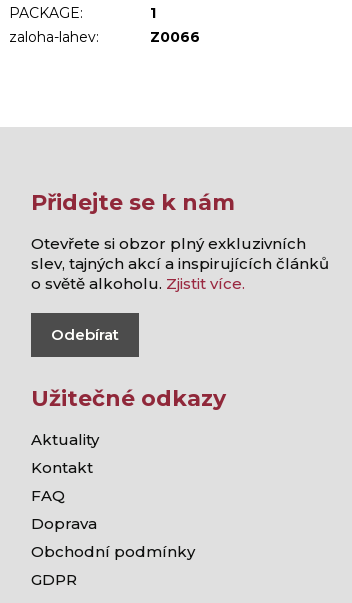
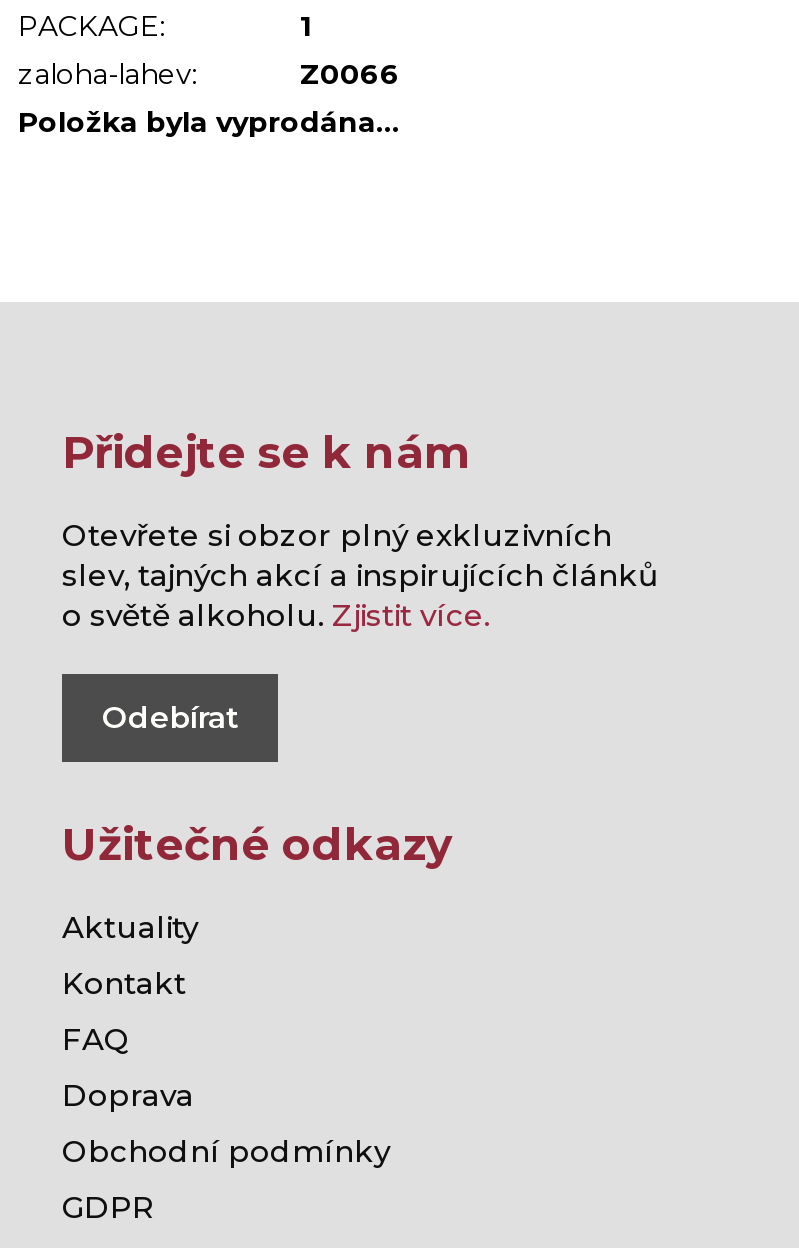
+ Položka byla vyprodána…
